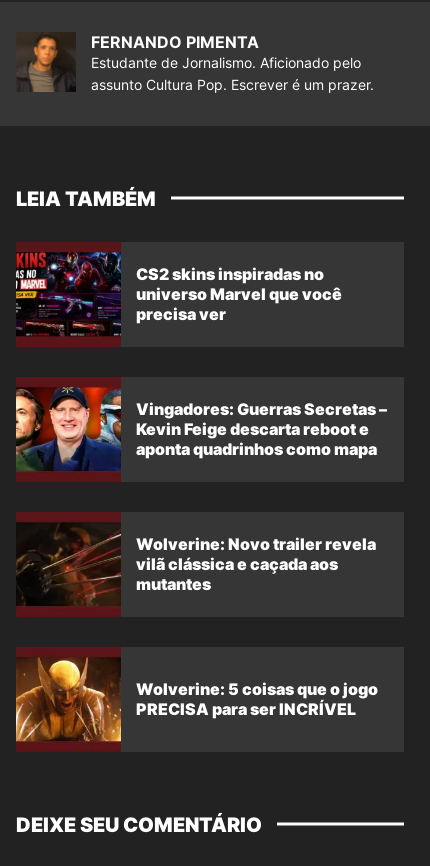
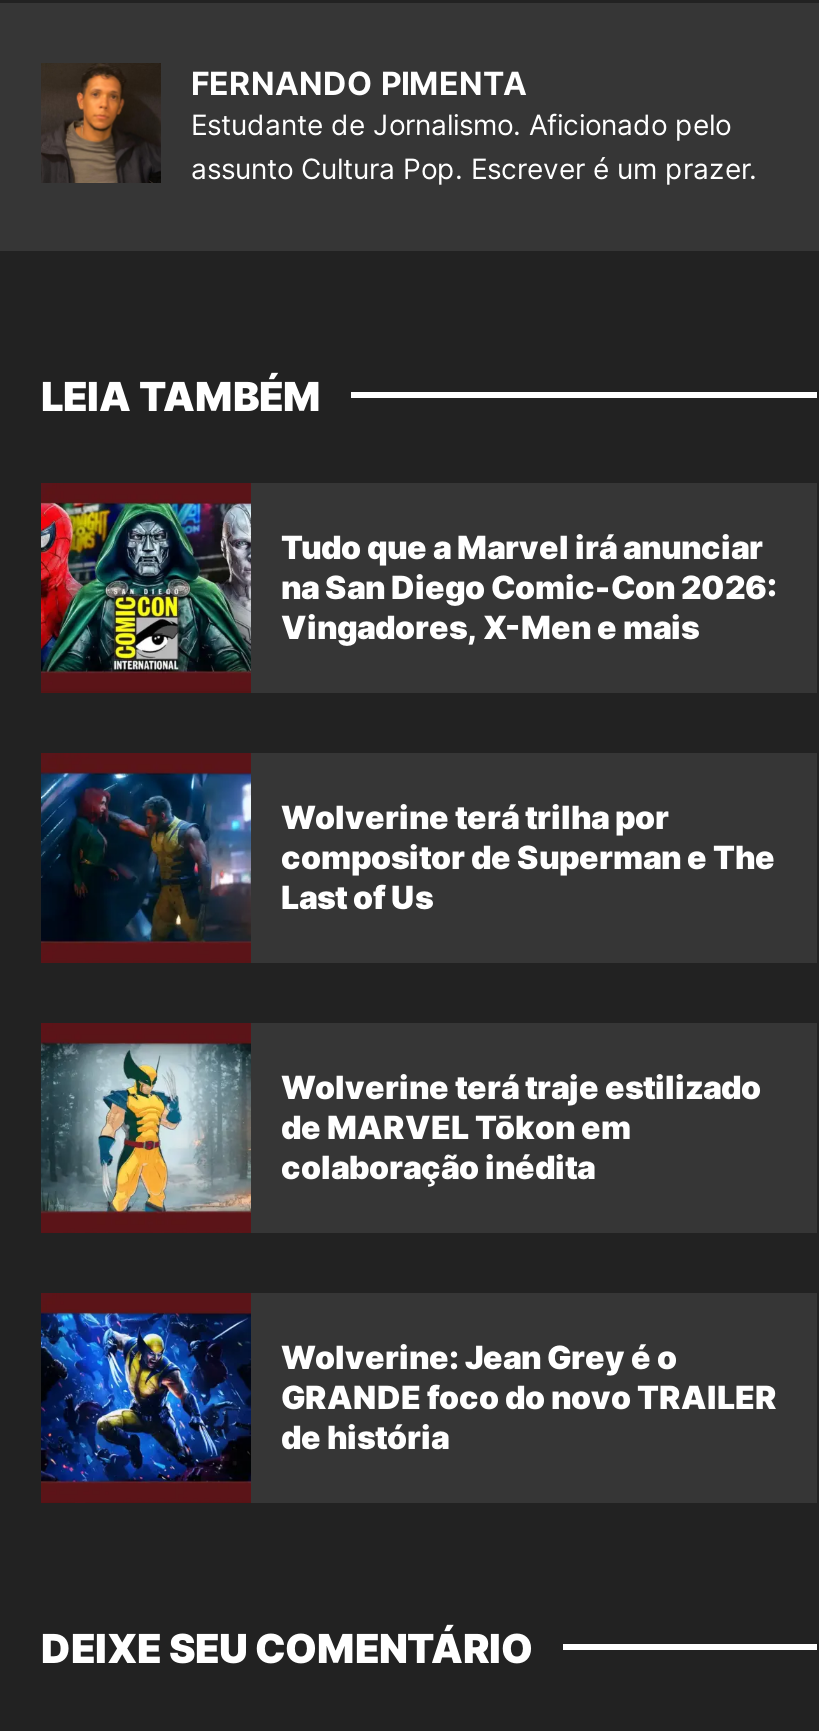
- [image]
- CS2 skins inspiradas no
- universo Marvel que você
- precisa ver
+ [image]
+ Tudo que a Marvel irá anunciar
+ na San Diego Comic-Con 2026:
+ Vingadores, X-Men e mais

- [image]
- Vingadores: Guerras Secretas –
- Kevin Feige descarta reboot e
- aponta quadrinhos como mapa
+ [image]
+ Wolverine terá trilha por
+ compositor de Superman e The
+ Last of Us

- [image]
- Wolverine: Novo trailer revela
- vilã clássica e caçada aos
- mutantes
+ [image]
+ Wolverine terá traje estilizado
+ de MARVEL Tōkon em
+ colaboração inédita

- [image]
- Wolverine: 5 coisas que o jogo
- PRECISA para ser INCRÍVEL
+ [image]
+ Wolverine: Jean Grey é o
+ GRANDE foco do novo TRAILER
+ de história
